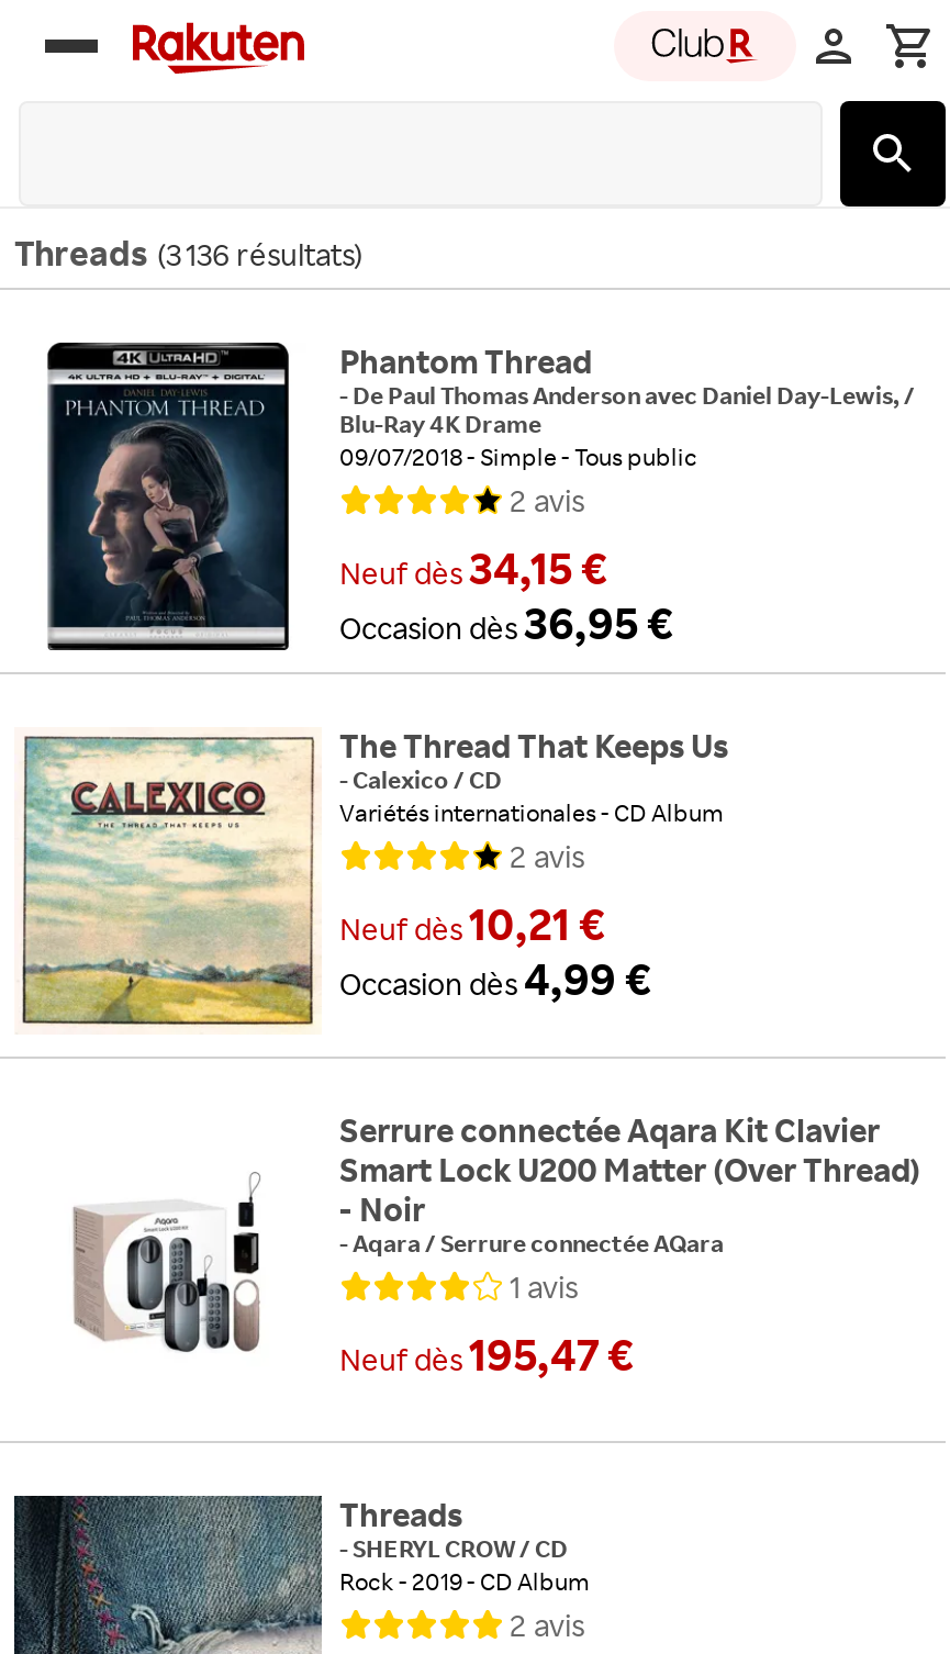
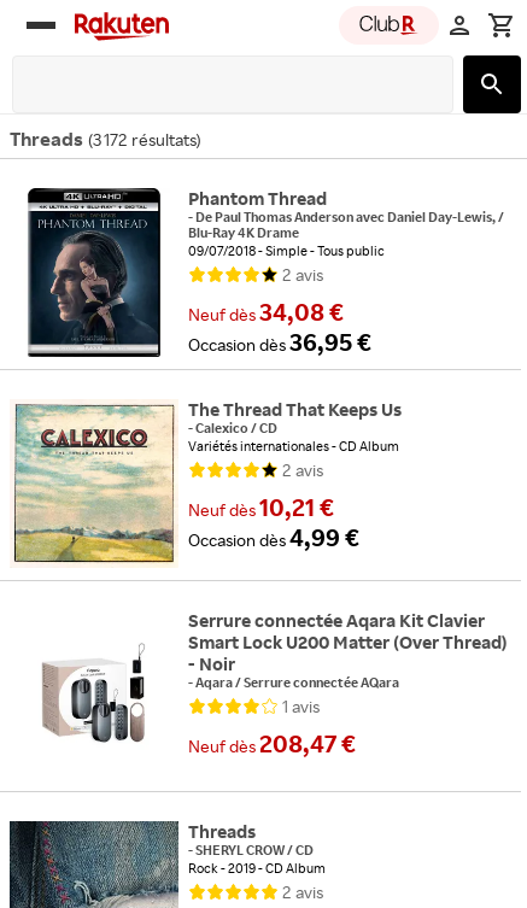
- Threads (3 136 résultats)
+ Threads (3 172 résultats)

- Neufdès34,15 €
+ Neufdès34,08 €

- Neufdès195,47 €
+ Neufdès208,47 €
